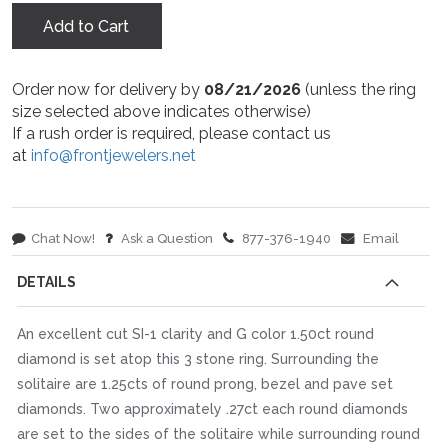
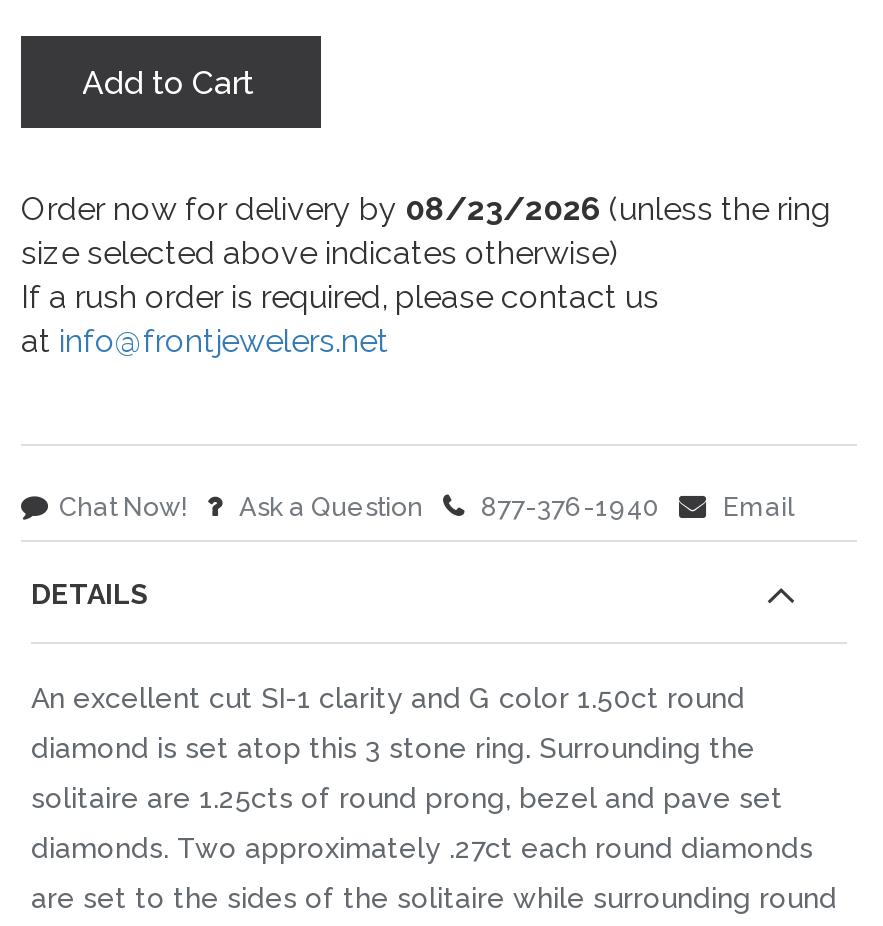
- Order now for delivery by 08/21/2026 (unless the ring
+ Order now for delivery by 08/23/2026 (unless the ring
